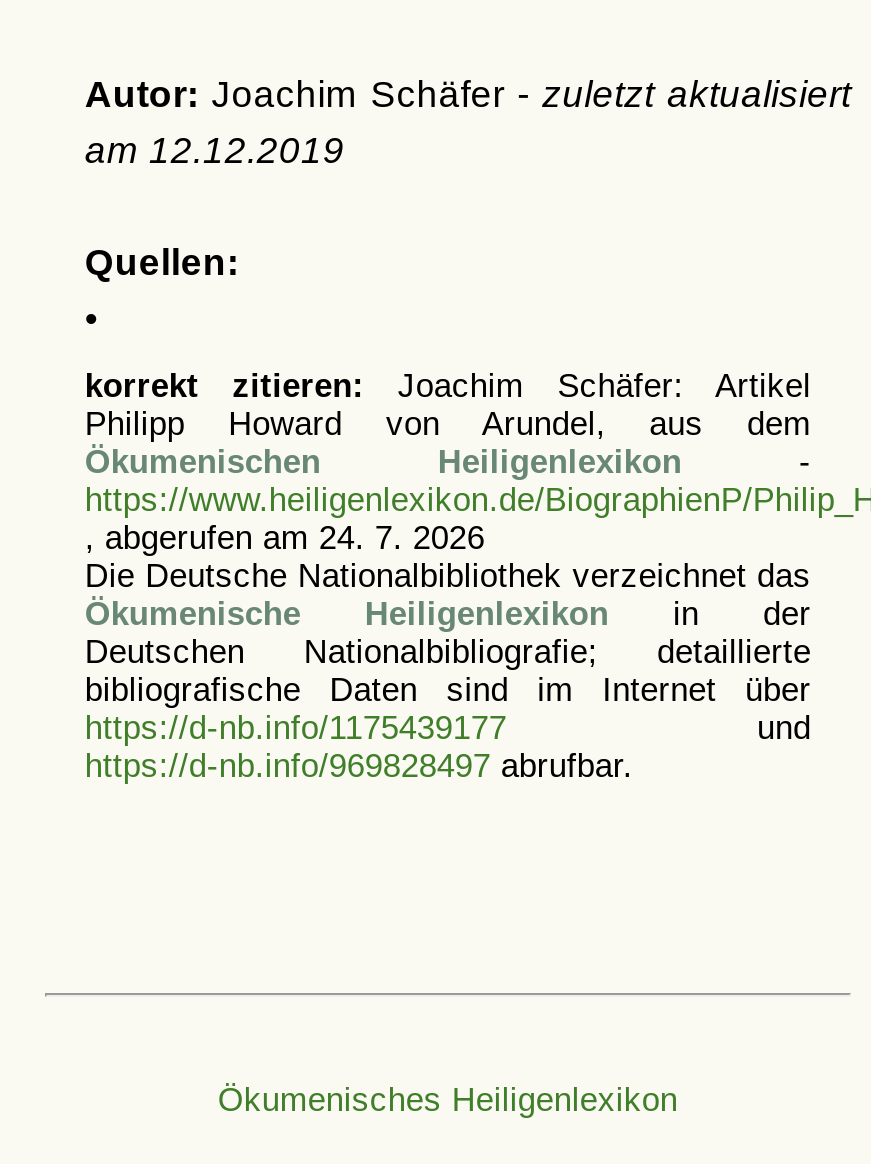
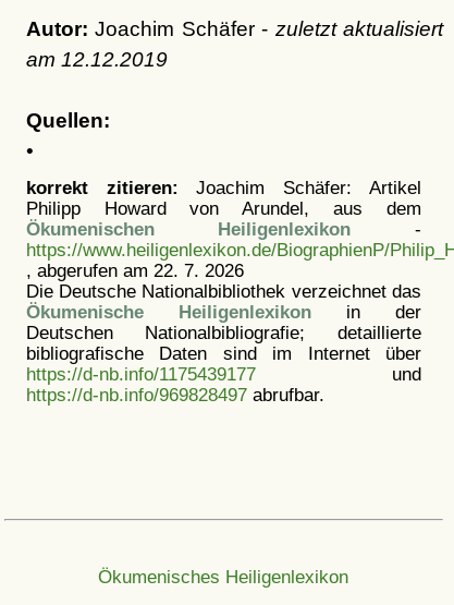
- , abgerufen am 24. 7. 2026
+ , abgerufen am 22. 7. 2026
